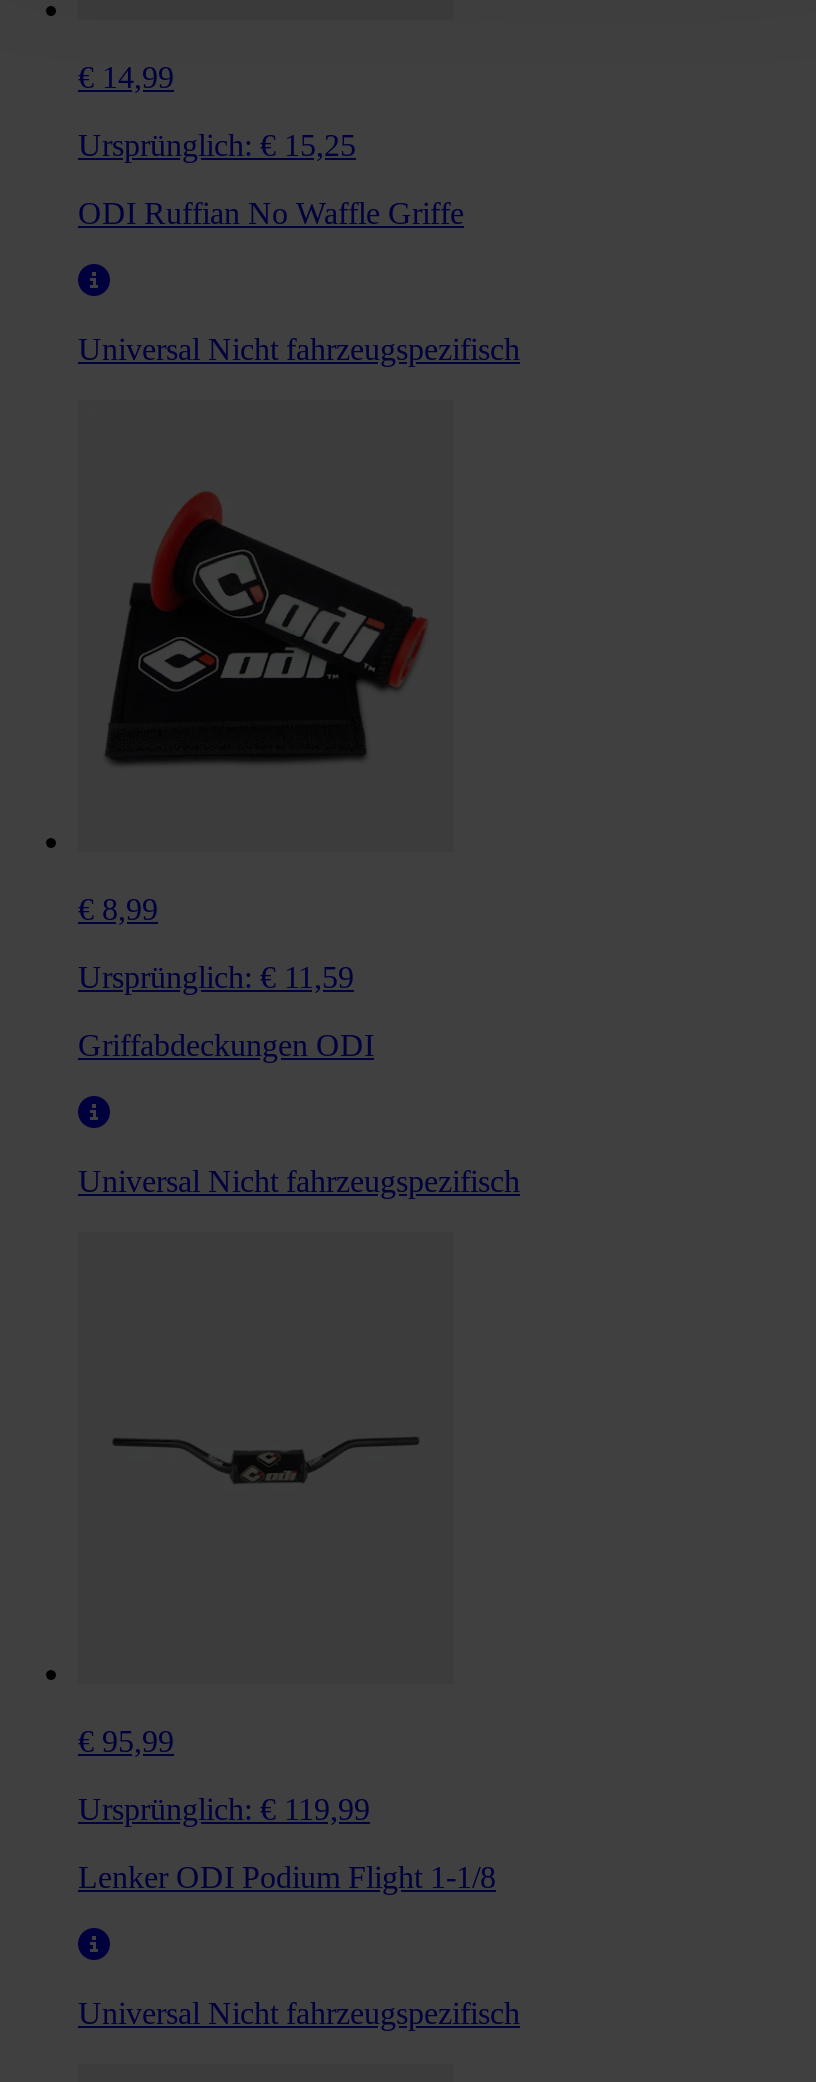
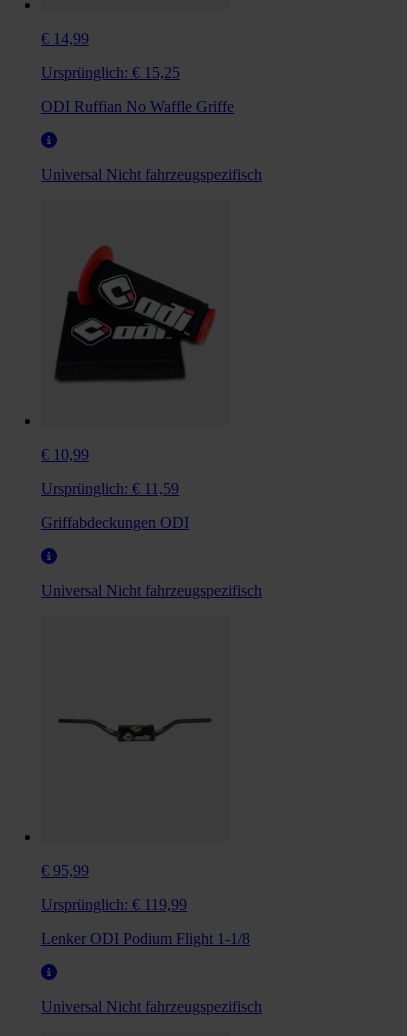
- € 8,99
+ € 10,99
